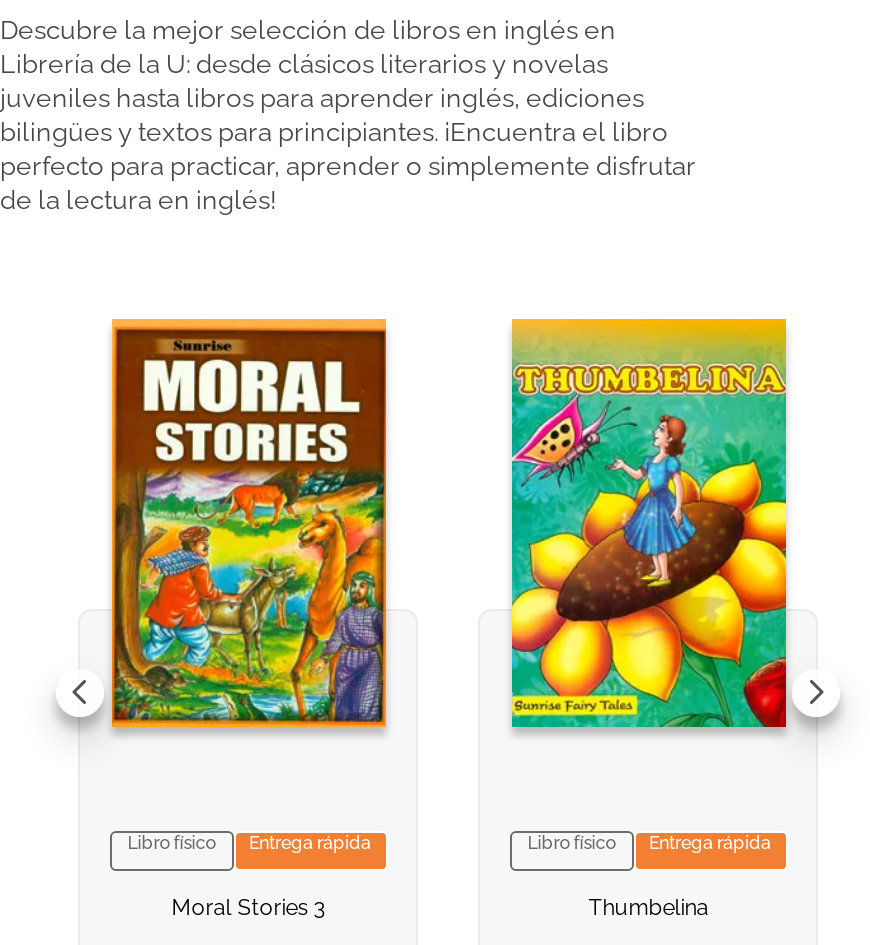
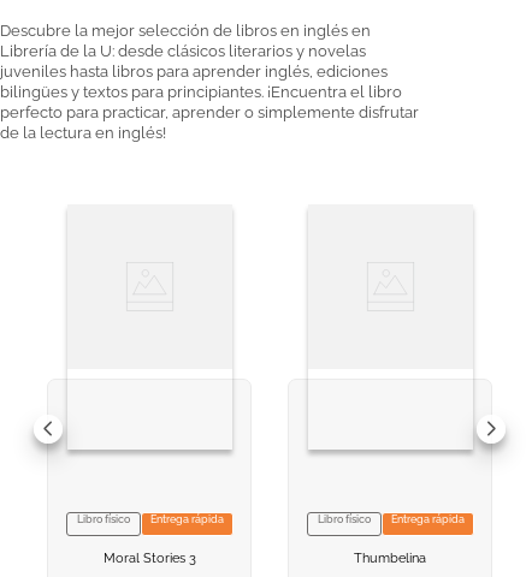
- [image]

- [image]
